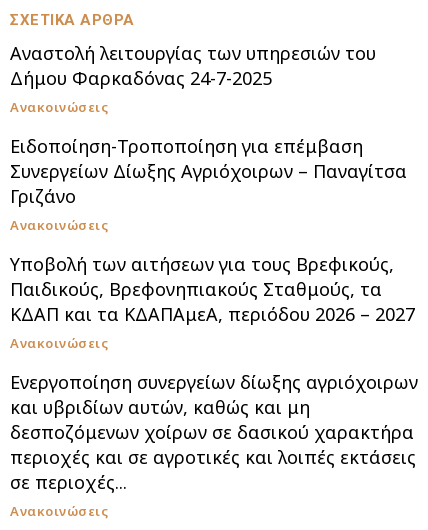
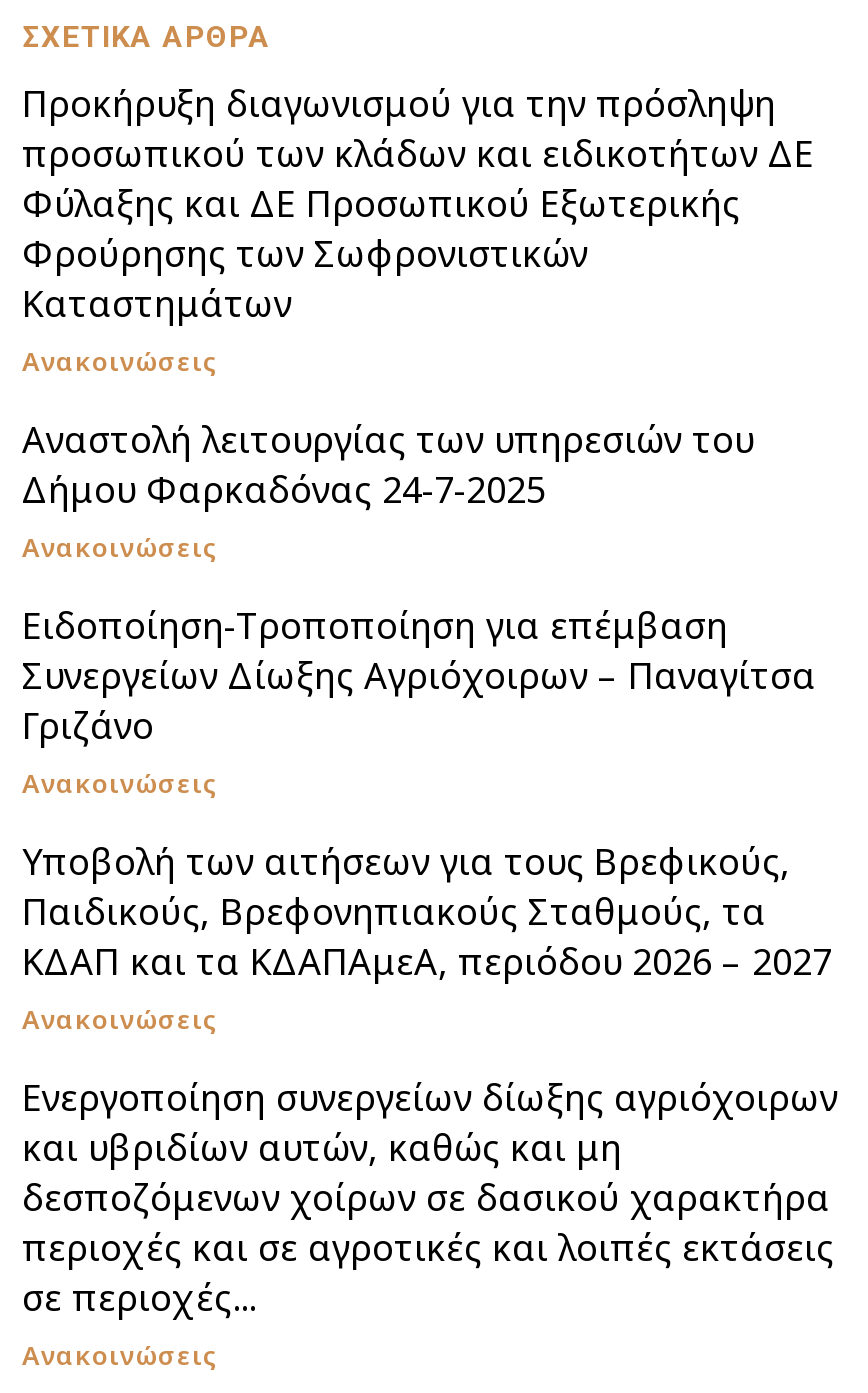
+ Προκήρυξη διαγωνισμού για την πρόσληψη
+ προσωπικού των κλάδων και ειδικοτήτων ΔΕ
+ Φύλαξης και ΔΕ Προσωπικού Εξωτερικής
+ Φρούρησης των Σωφρονιστικών
+ Καταστημάτων
+ Ανακοινώσεις
